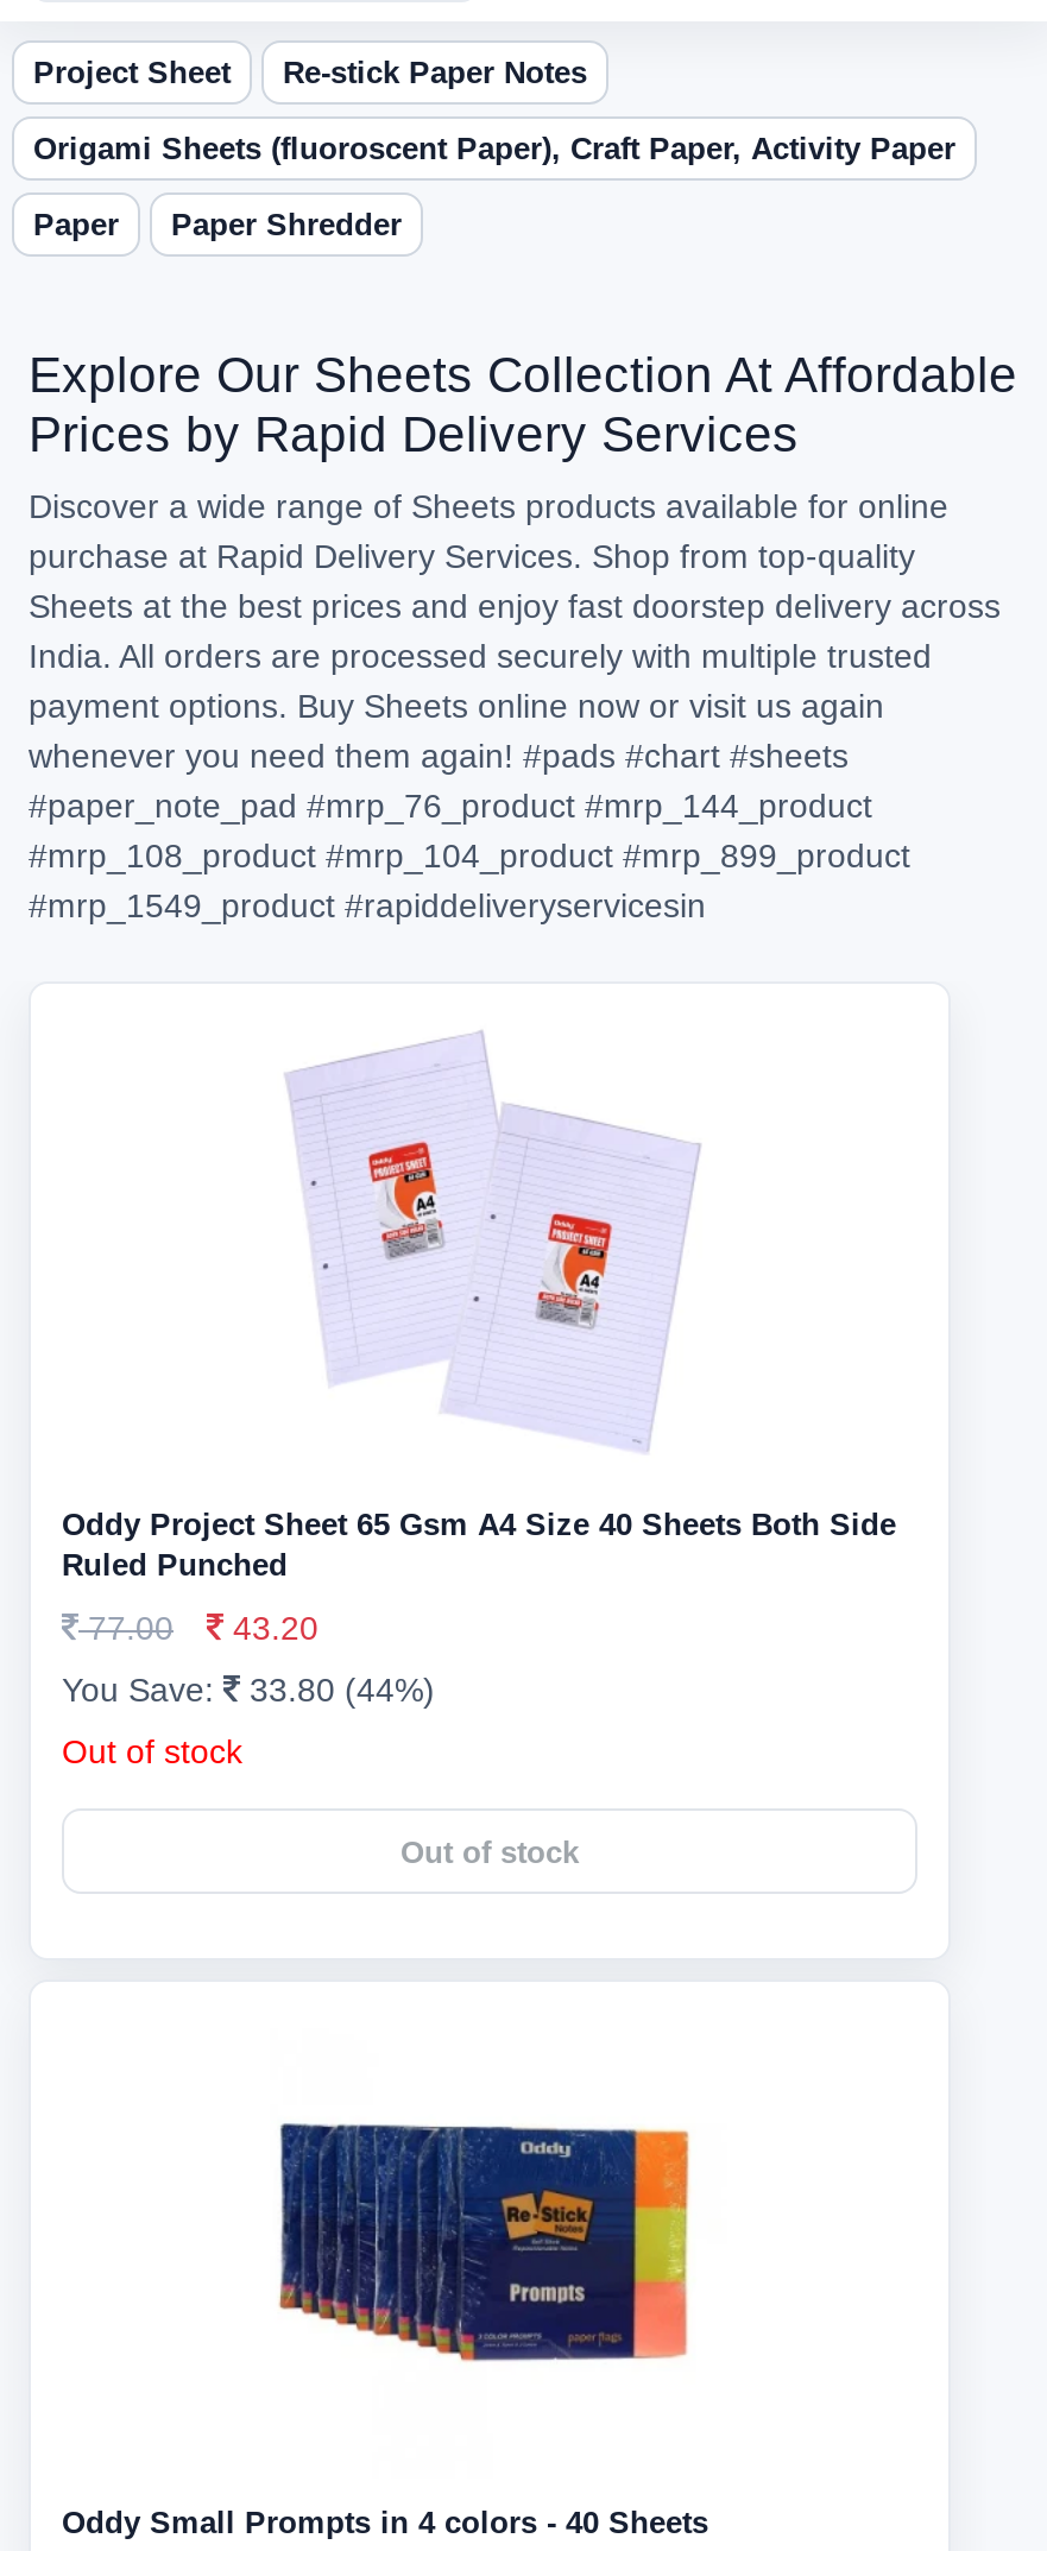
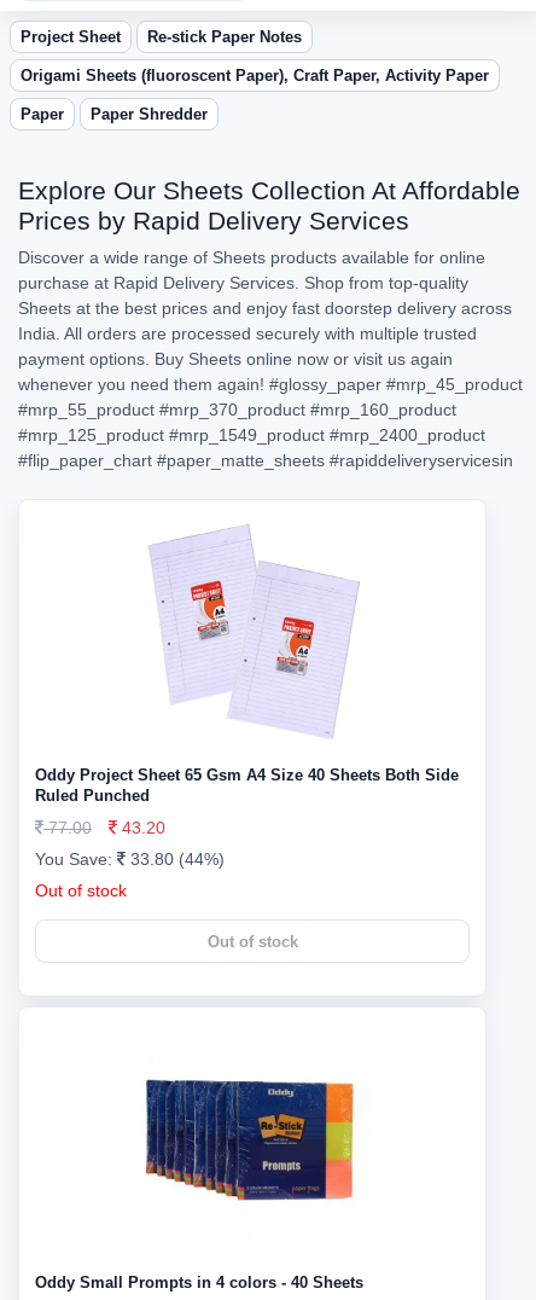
- whenever you need them again! #pads #chart #sheets
- #paper_note_pad #mrp_76_product #mrp_144_product
- #mrp_108_product #mrp_104_product #mrp_899_product
- #mrp_1549_product #rapiddeliveryservicesin
+ whenever you need them again! #glossy_paper #mrp_45_product
+ #mrp_55_product #mrp_370_product #mrp_160_product
+ #mrp_125_product #mrp_1549_product #mrp_2400_product
+ #flip_paper_chart #paper_matte_sheets #rapiddeliveryservicesin
